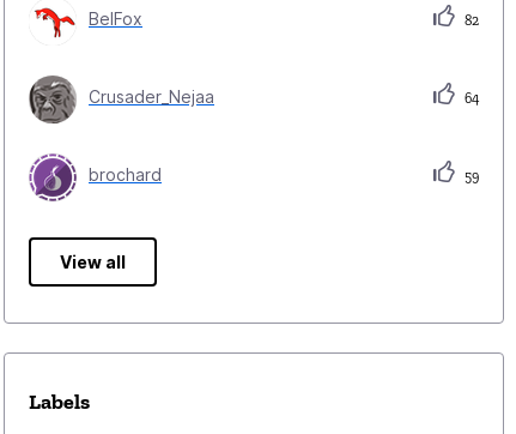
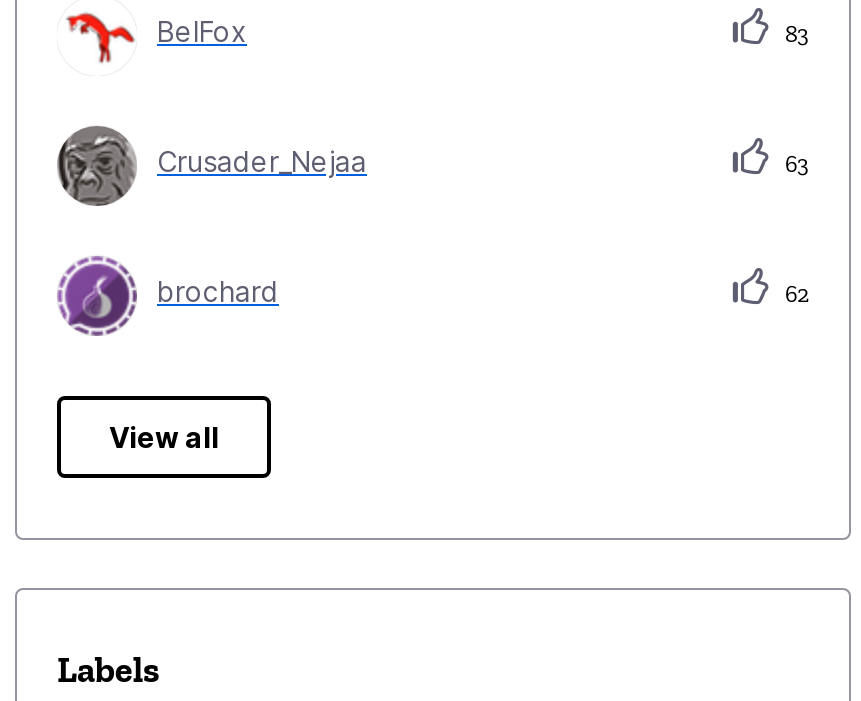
- 82
+ 83

- 64
+ 63

- 59
+ 62
